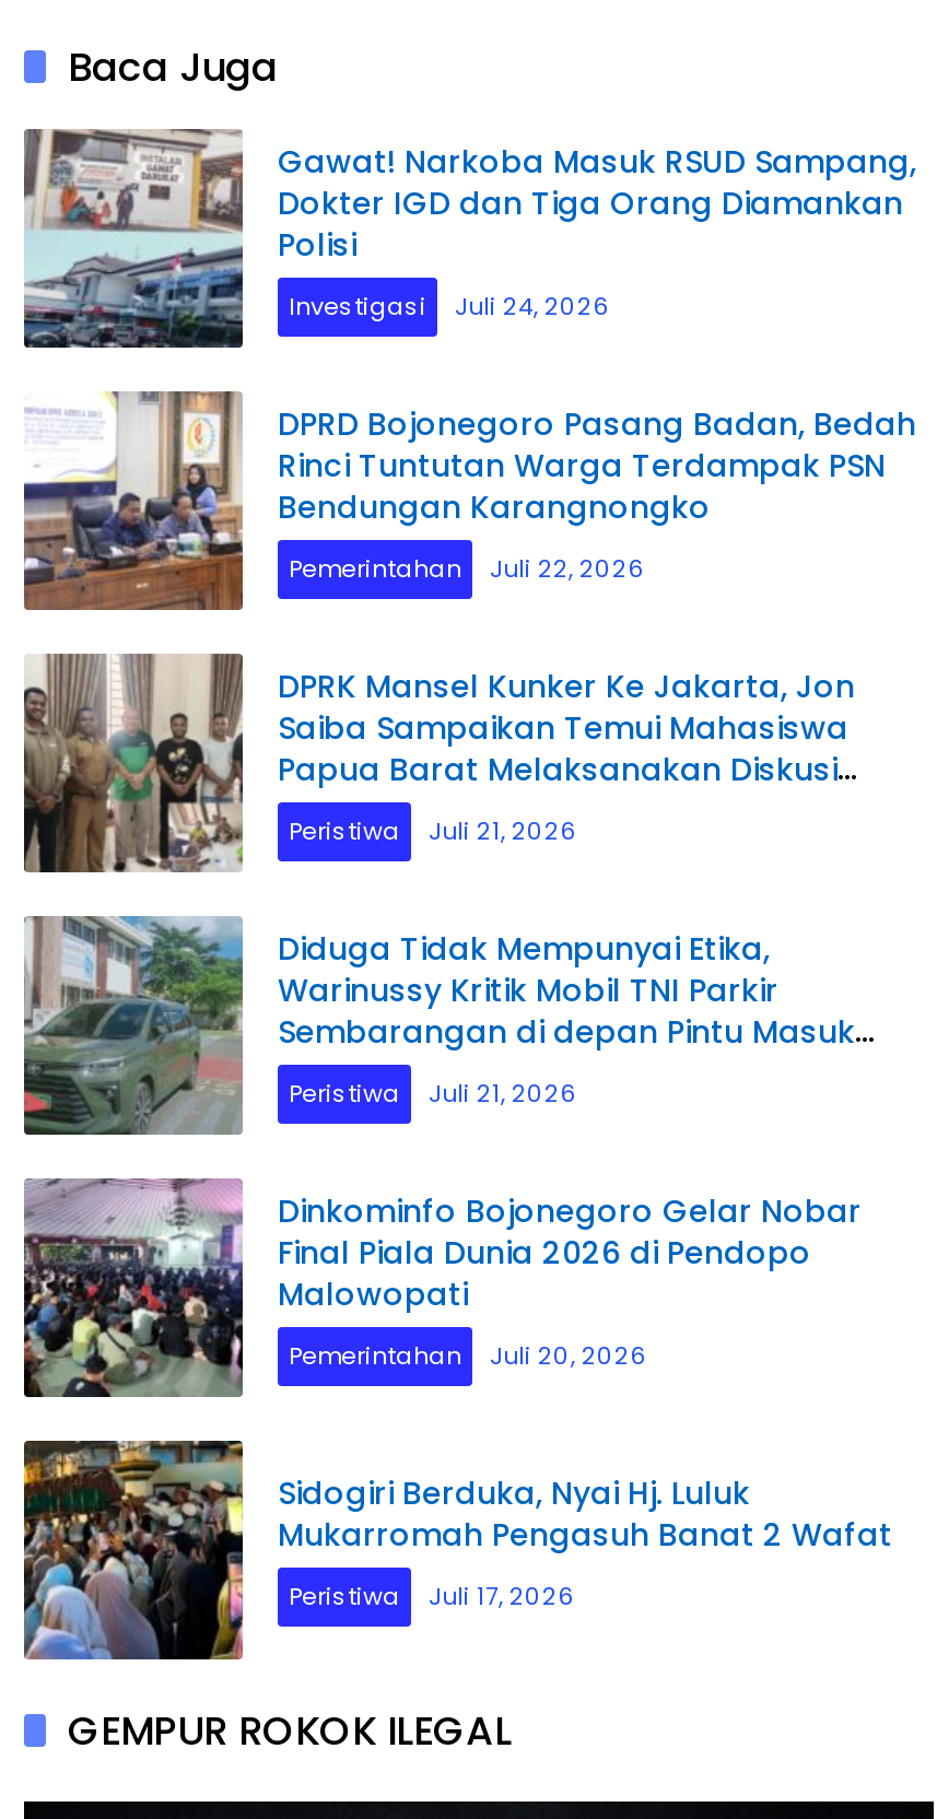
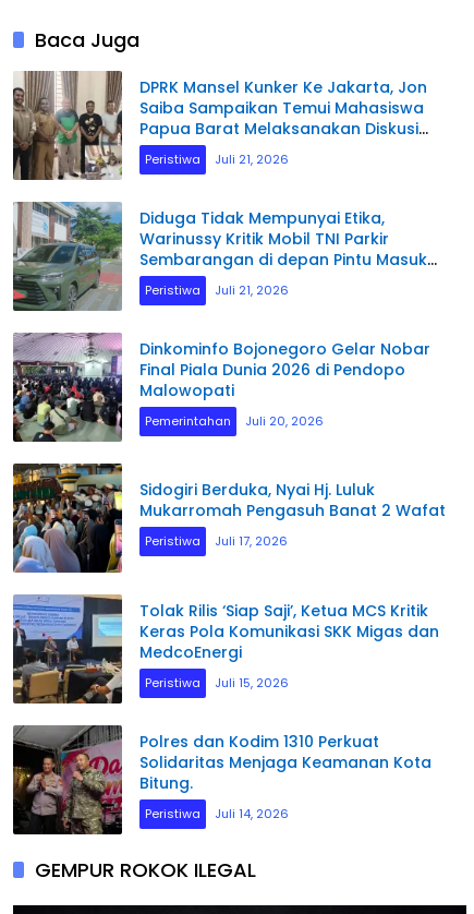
- [image]
- Gawat! Narkoba Masuk RSUD Sampang,
- Dokter IGD dan Tiga Orang Diamankan
- Polisi
- Investigasi
- Juli 24, 2026
- DPRD Bojonegoro Pasang Badan, Bedah
- Rinci Tuntutan Warga Terdampak PSN
- Bendungan Karangnongko
- Pemerintahan
- Juli 22, 2026

- [image]

moved up: [image] | DPRK Mansel Kunker Ke Jakarta, Jon | Saiba Sampaikan Temui Mahasiswa | ... | Peristiwa | Juli 17, 2026

+ [image]
+ Tolak Rilis ‘Siap Saji’, Ketua MCS Kritik
+ Keras Pola Komunikasi SKK Migas dan
+ MedcoEnergi
+ Peristiwa
+ Juli 15, 2026
+ Polres dan Kodim 1310 Perkuat
+ Solidaritas Menjaga Keamanan Kota
+ Bitung.
+ Peristiwa
+ Juli 14, 2026

+ [image]
